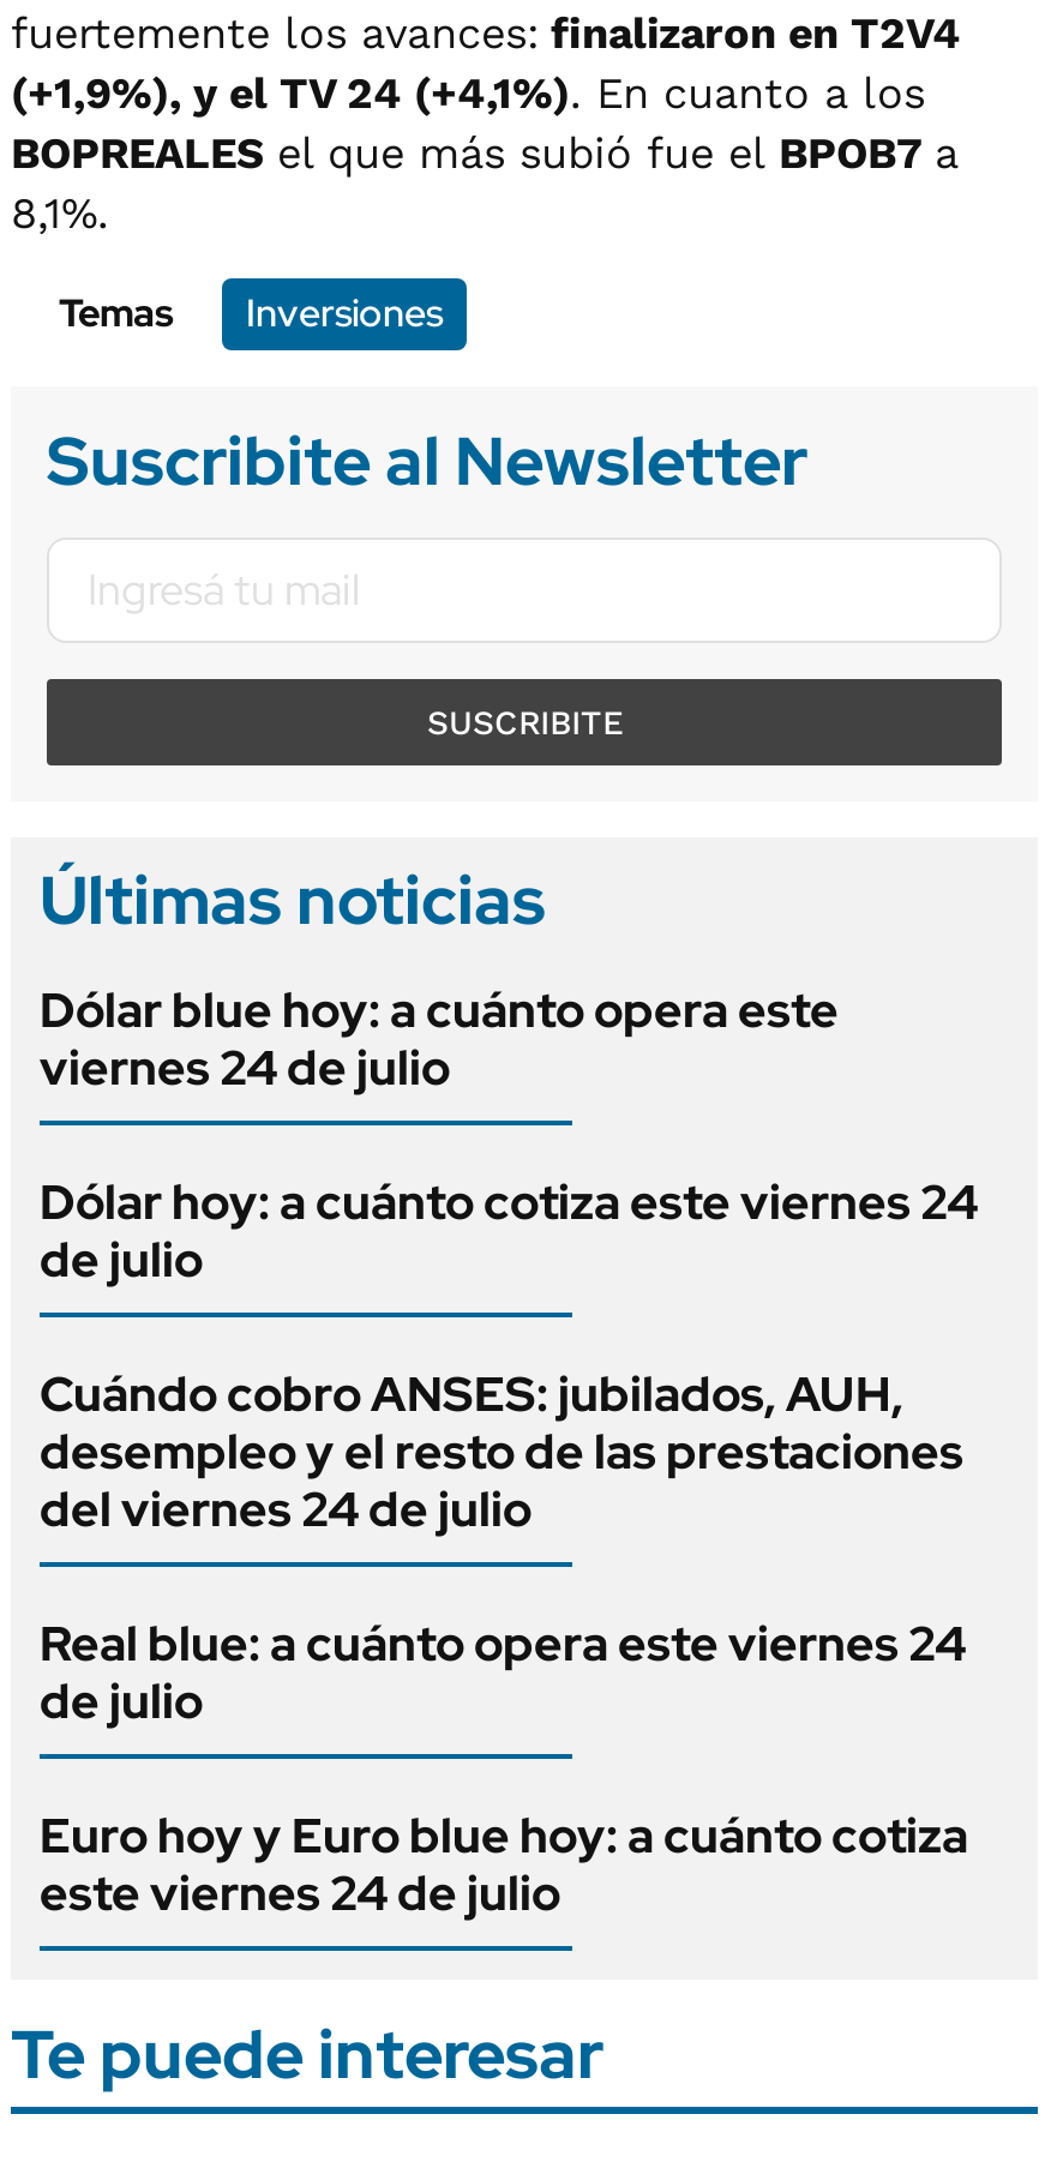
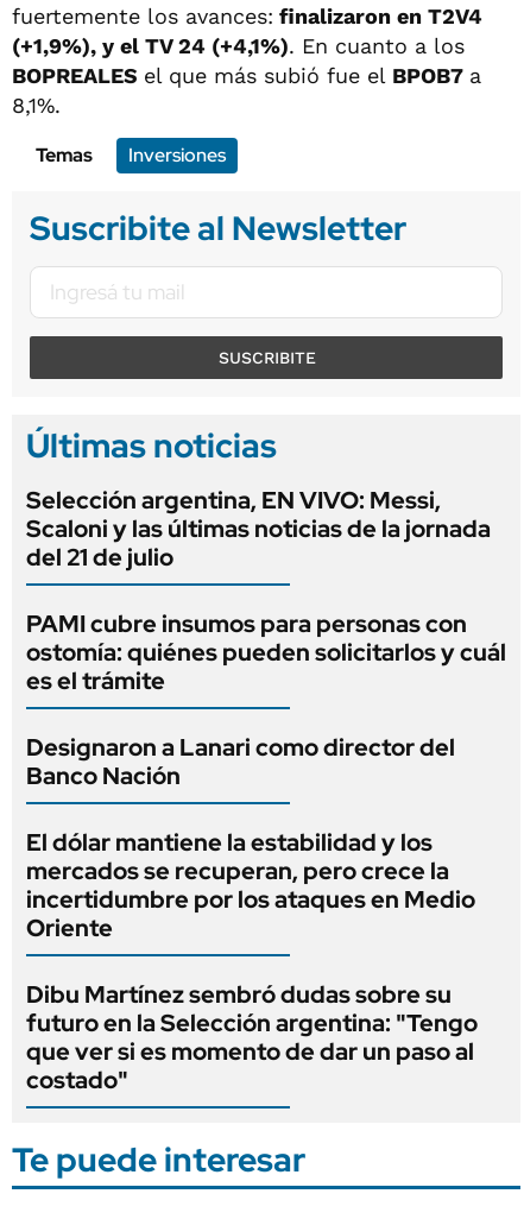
- Dólar blue hoy: a cuánto opera este
- viernes 24 de julio
+ Selección argentina, EN VIVO: Messi,
+ Scaloni y las últimas noticias de la jornada
+ del 21 de julio

- Dólar hoy: a cuánto cotiza este viernes 24
- de julio
+ PAMI cubre insumos para personas con
+ ostomía: quiénes pueden solicitarlos y cuál
+ es el trámite

- Cuándo cobro ANSES: jubilados, AUH,
- desempleo y el resto de las prestaciones
- del viernes 24 de julio
+ Designaron a Lanari como director del
+ Banco Nación

- Real blue: a cuánto opera este viernes 24
- de julio
+ El dólar mantiene la estabilidad y los
+ mercados se recuperan, pero crece la
+ incertidumbre por los ataques en Medio
+ Oriente

- Euro hoy y Euro blue hoy: a cuánto cotiza
- este viernes 24 de julio
+ Dibu Martínez sembró dudas sobre su
+ futuro en la Selección argentina: "Tengo
+ que ver si es momento de dar un paso al
+ costado"
